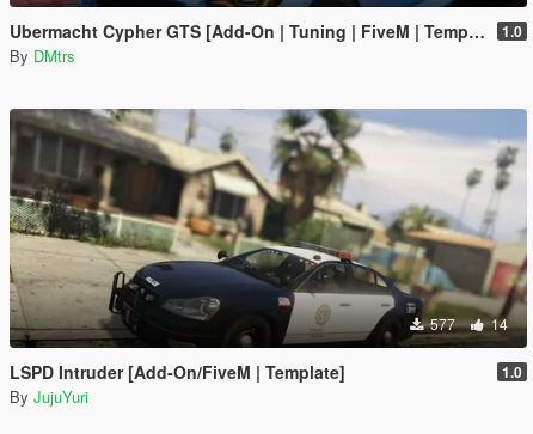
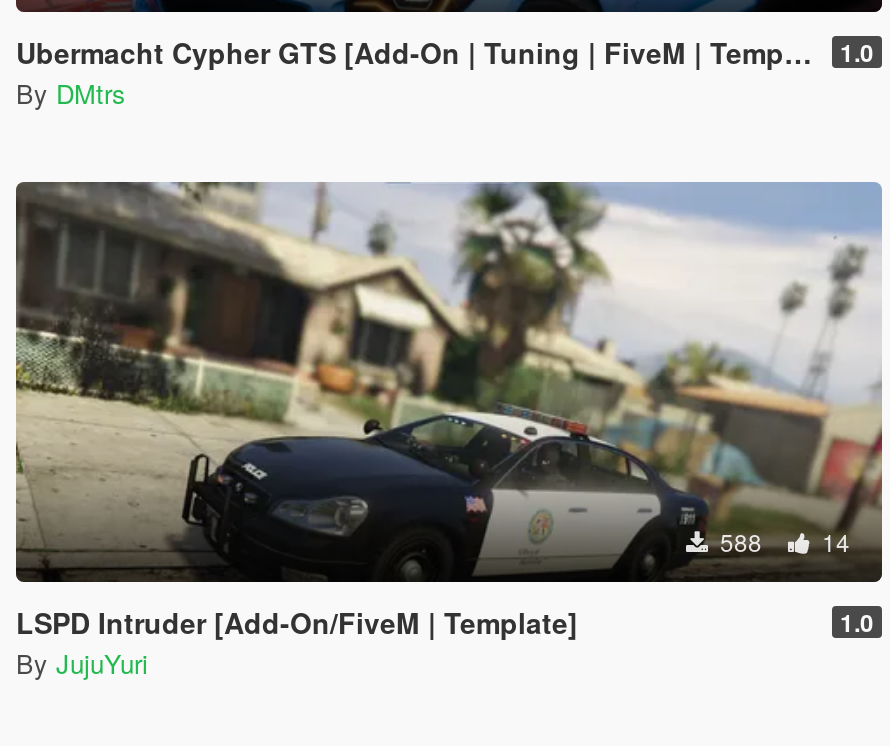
- 577 14
+ 588 14
